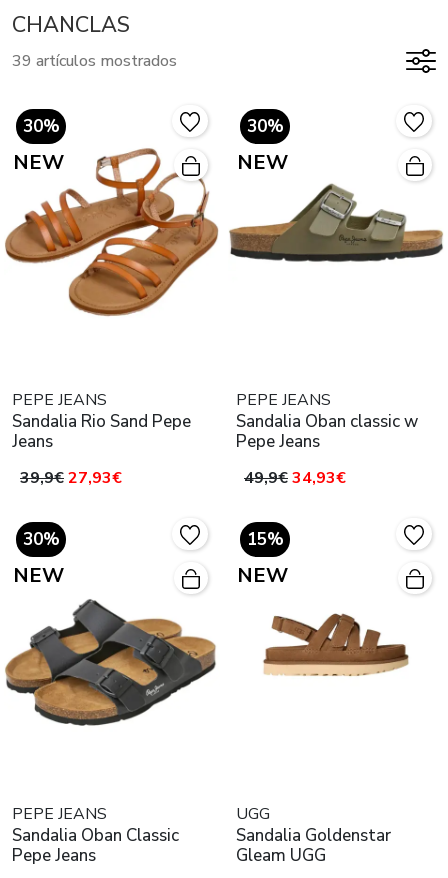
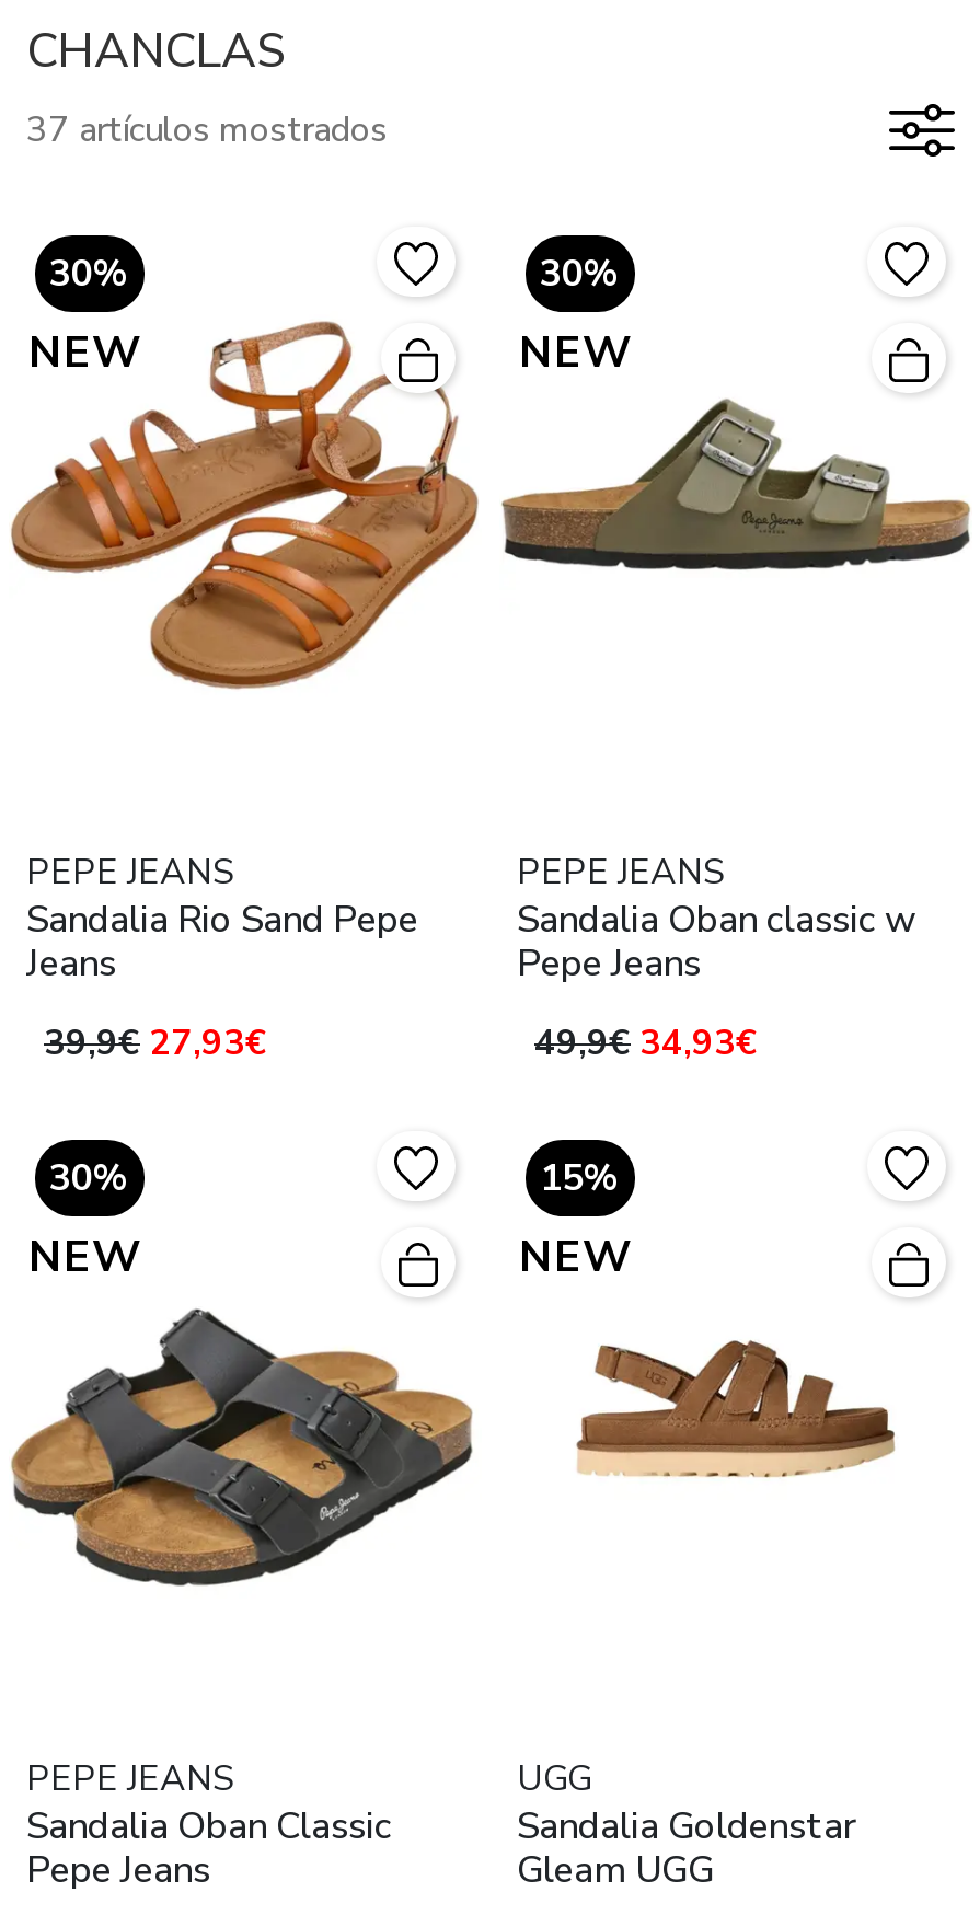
- 39 artículos mostrados
+ 37 artículos mostrados
